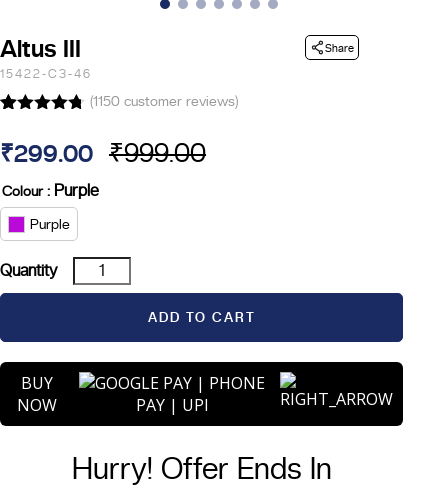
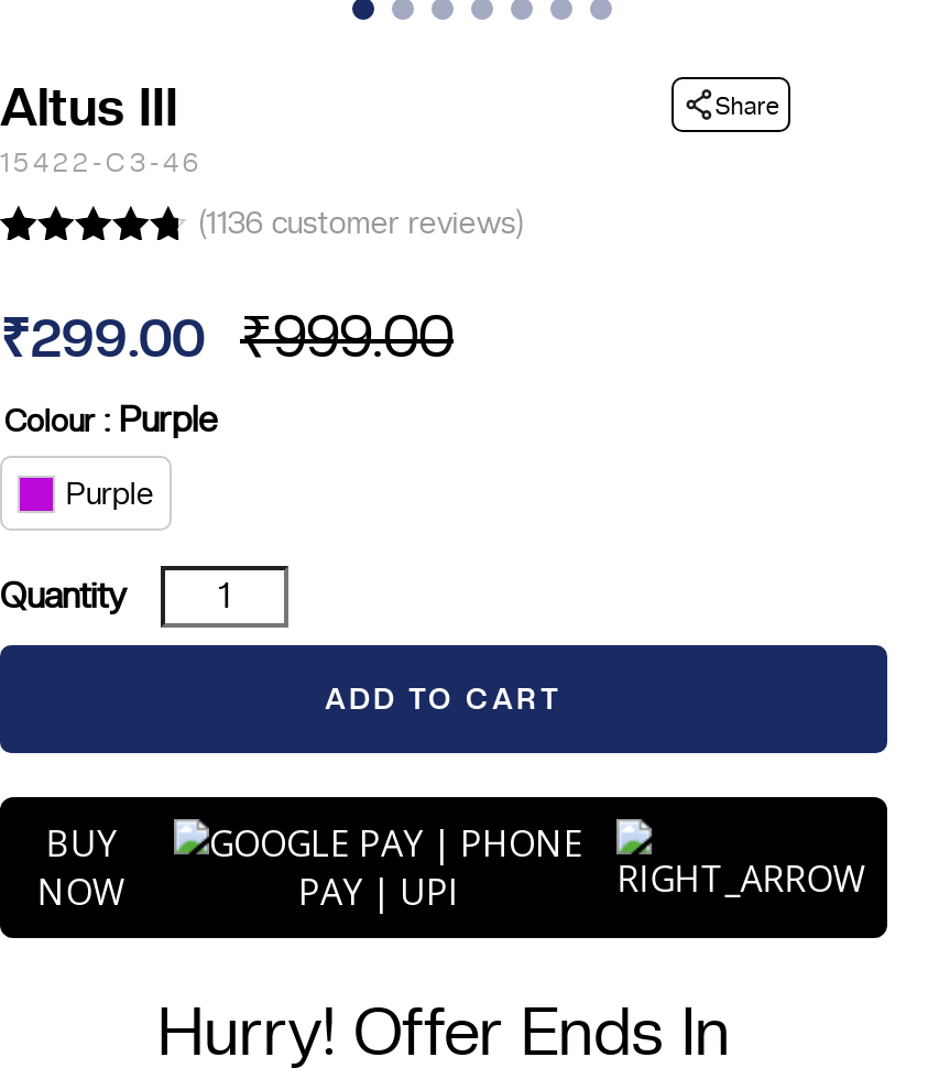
- (1150 customer reviews)
+ (1136 customer reviews)
